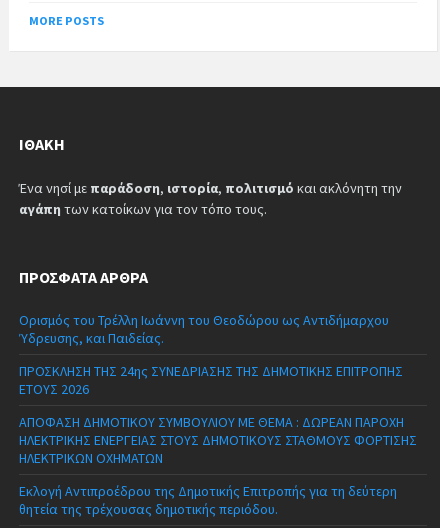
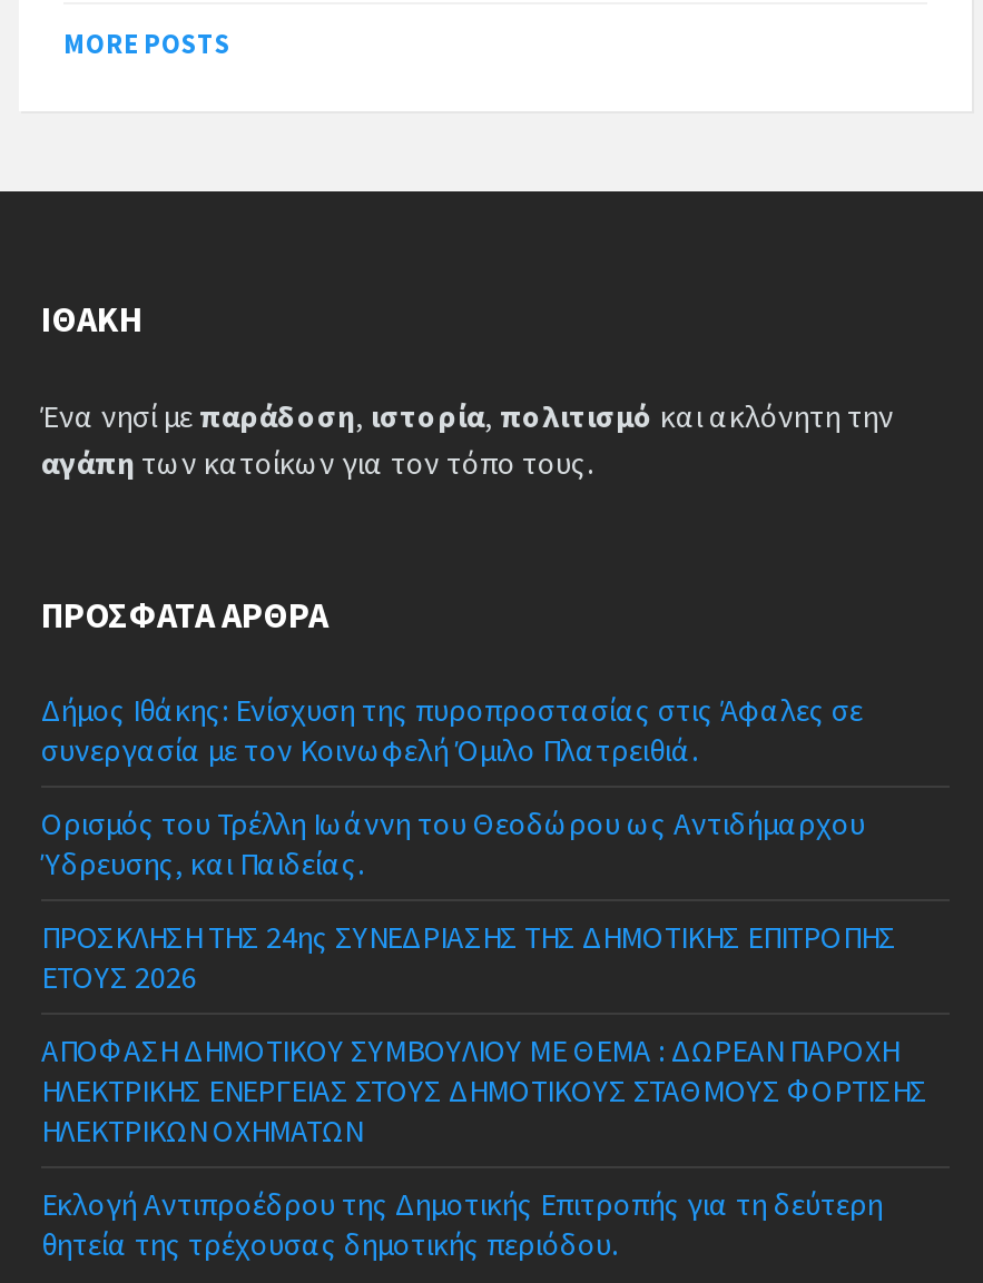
+ Δήμος Ιθάκης: Ενίσχυση της πυροπροστασίας στις Άφαλες σε
+ συνεργασία με τον Κοινωφελή Όμιλο Πλατρειθιά.
